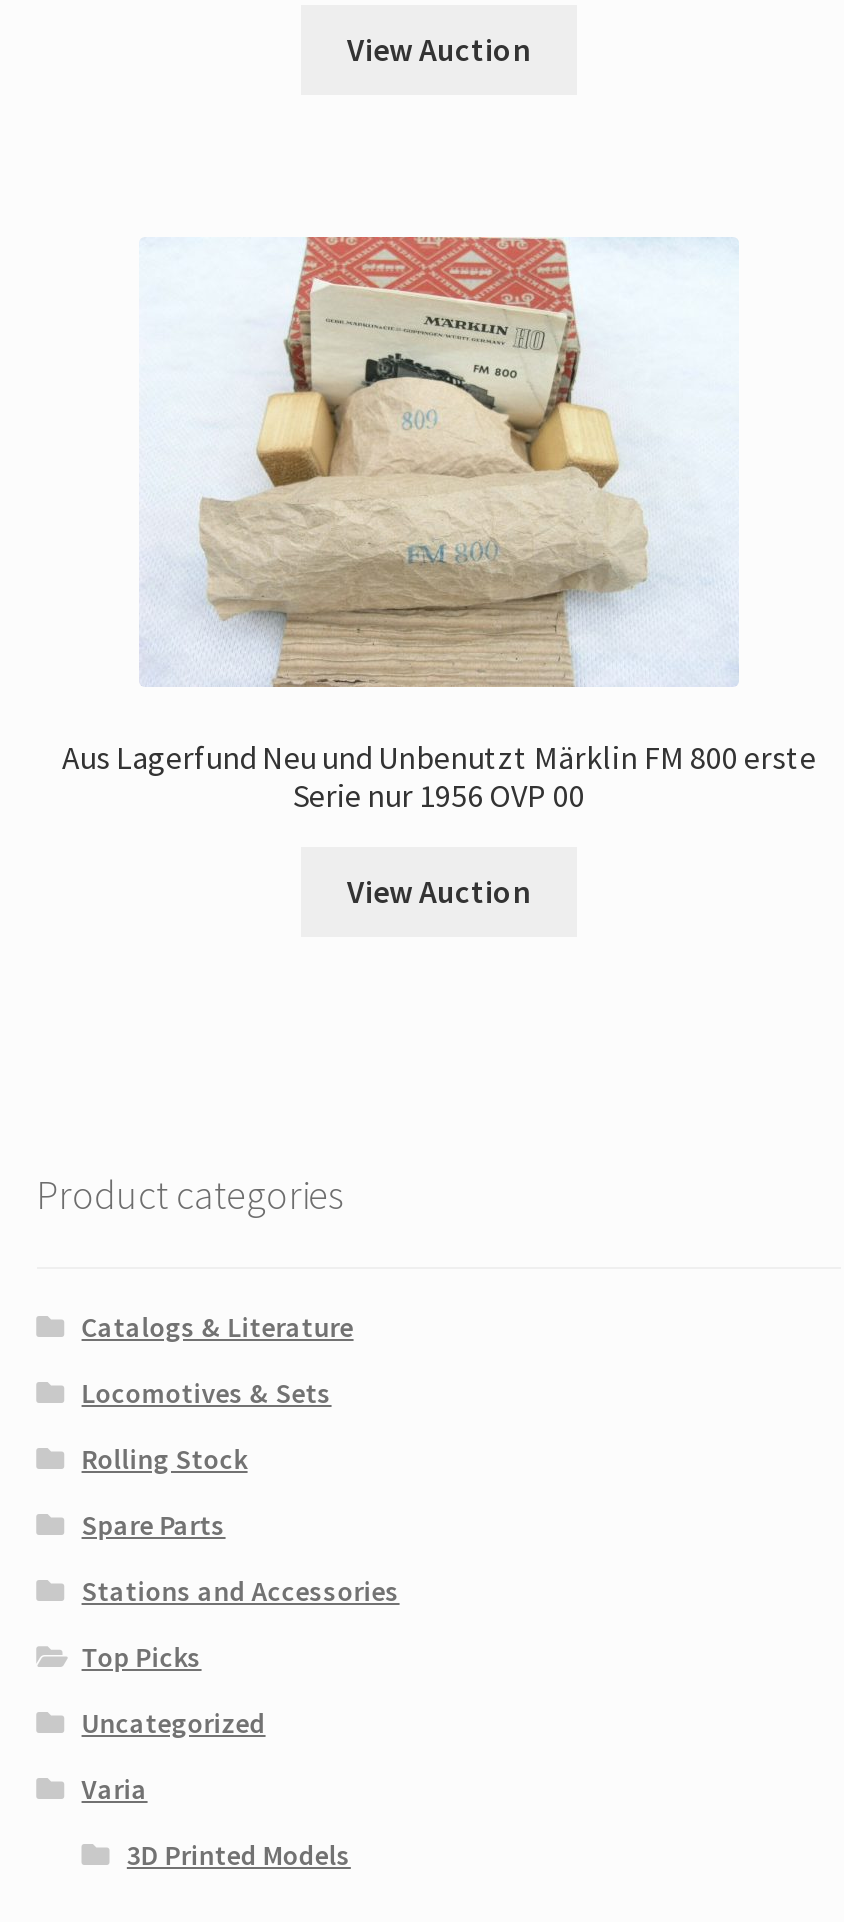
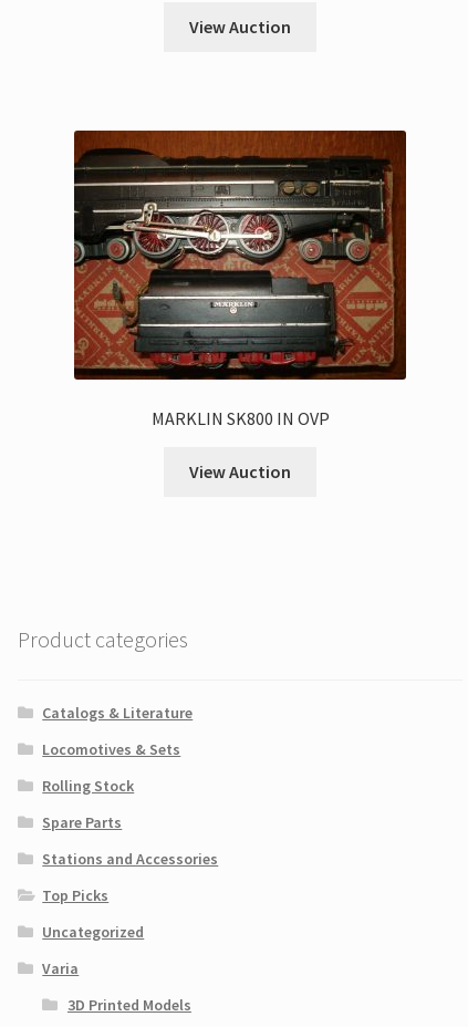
- [image]
- Aus Lagerfund Neu und Unbenutzt Märklin FM 800 erste
- Serie nur 1956 OVP 00
+ [image]
+ MARKLIN SK800 IN OVP
